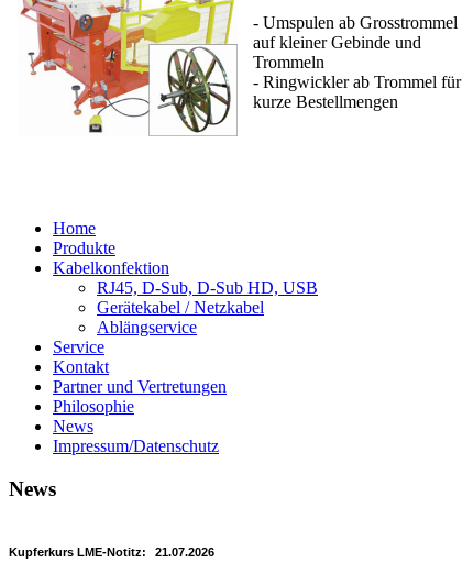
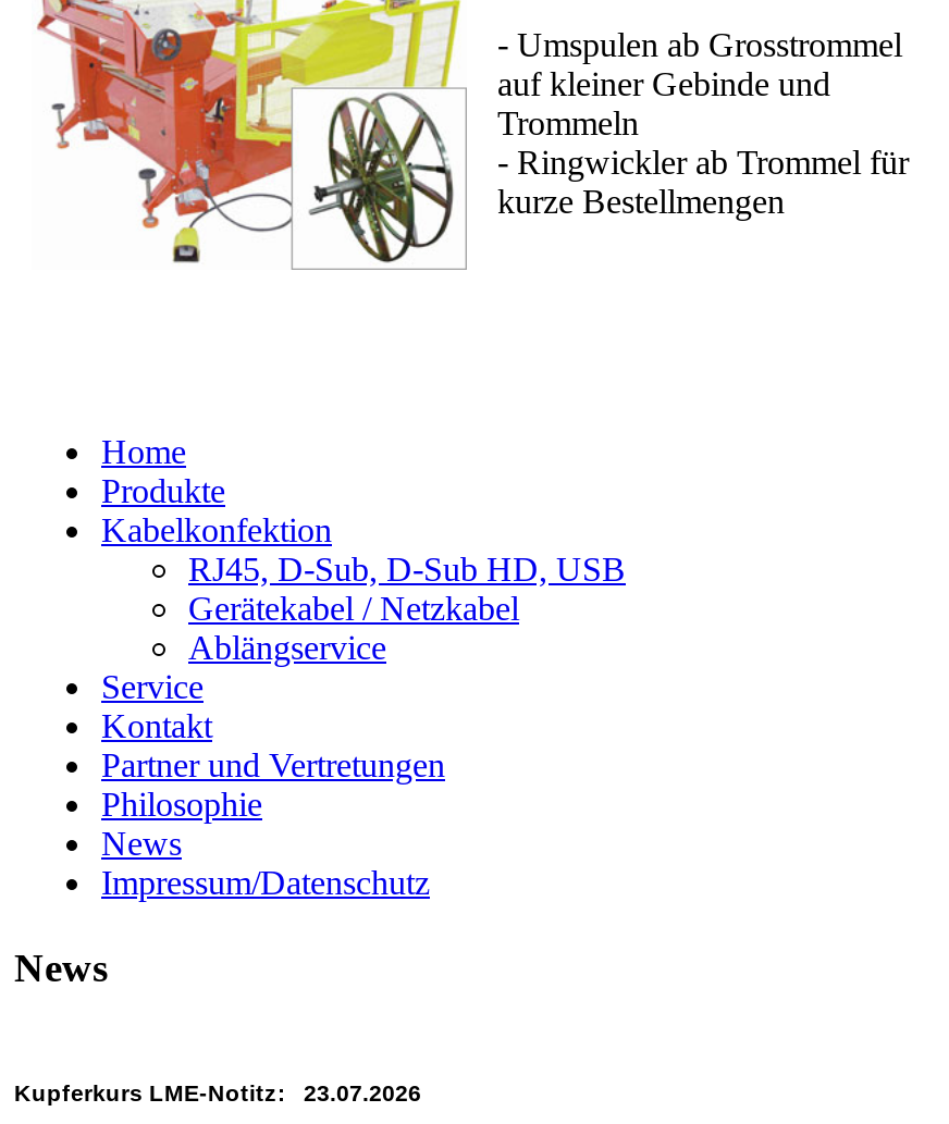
- Kupferkurs LME-Notitz: 21.07.2026
+ Kupferkurs LME-Notitz: 23.07.2026
